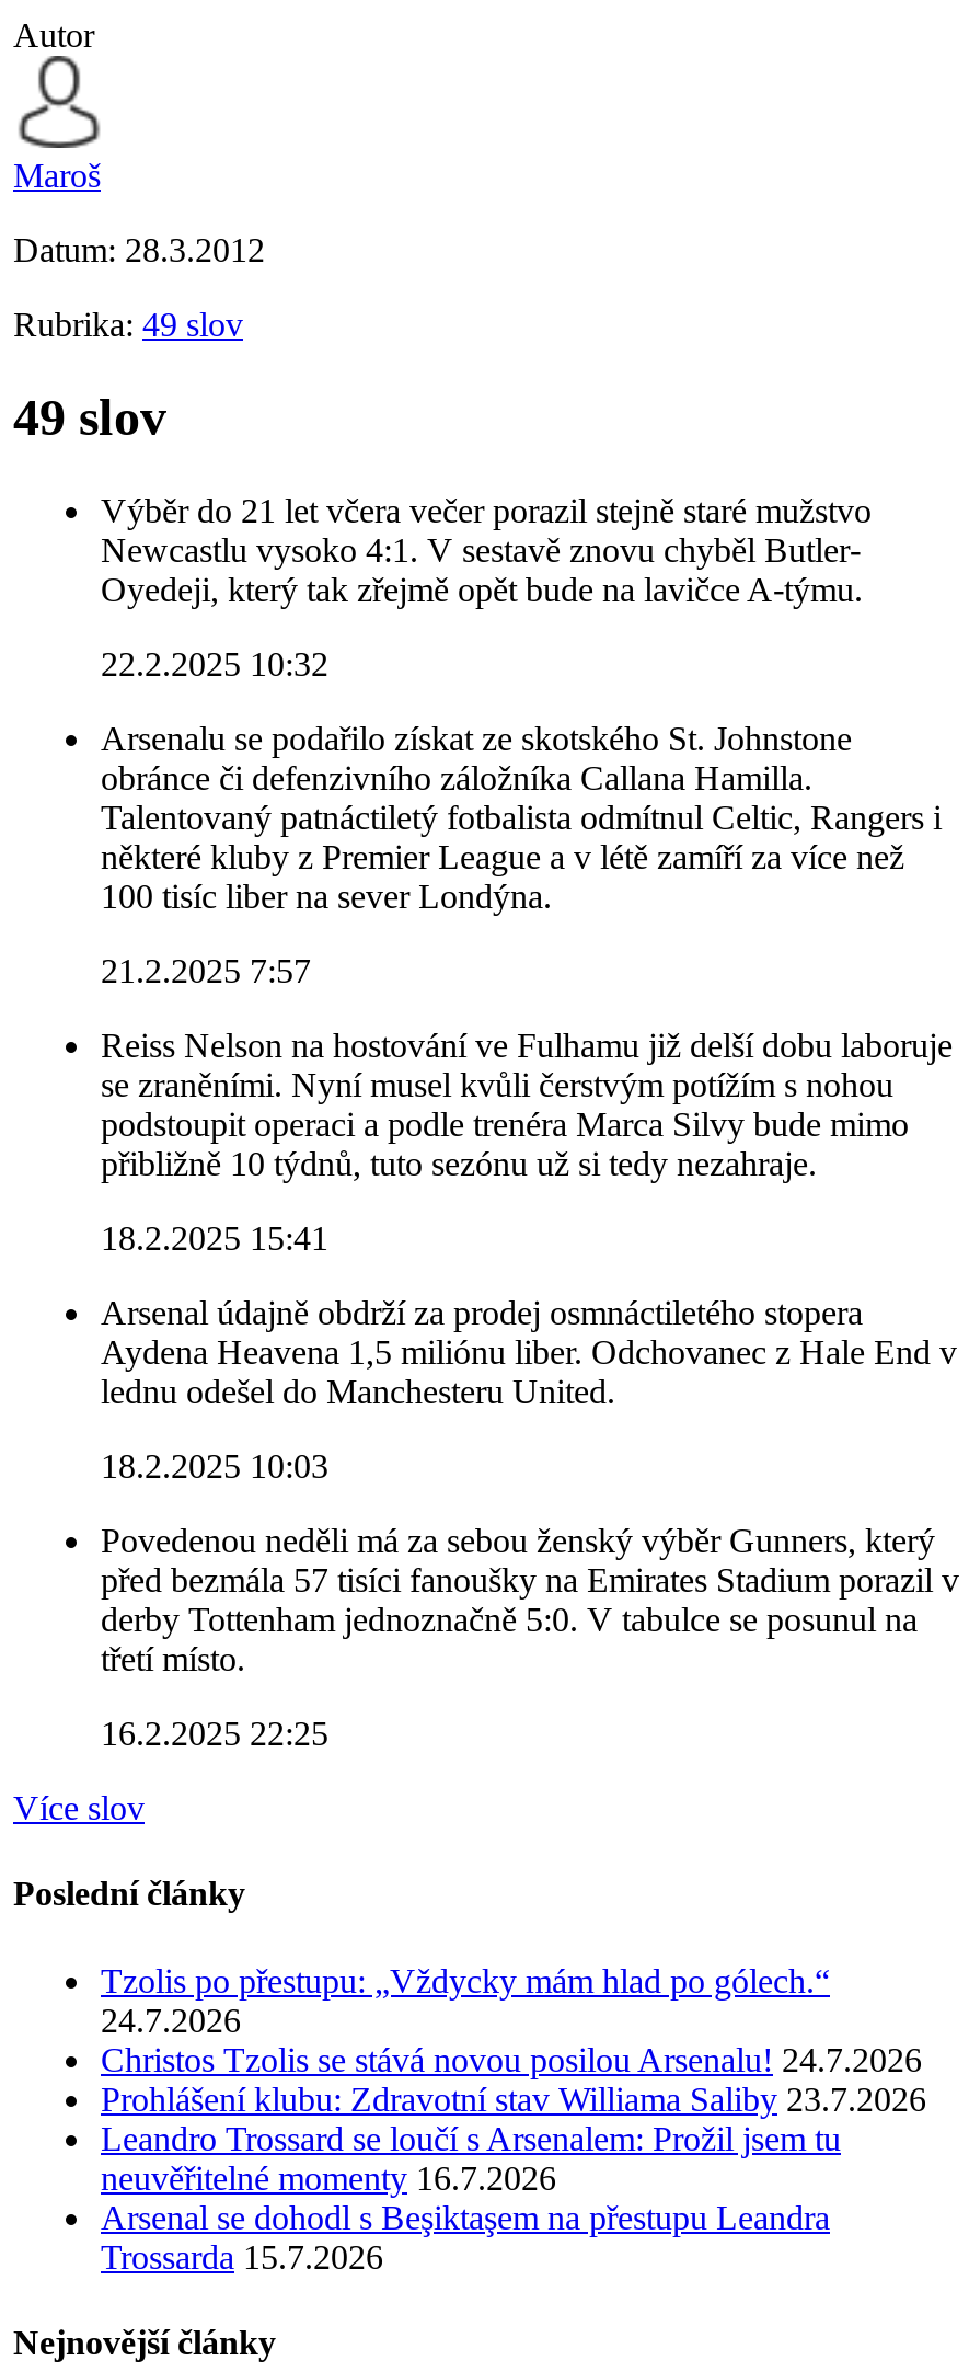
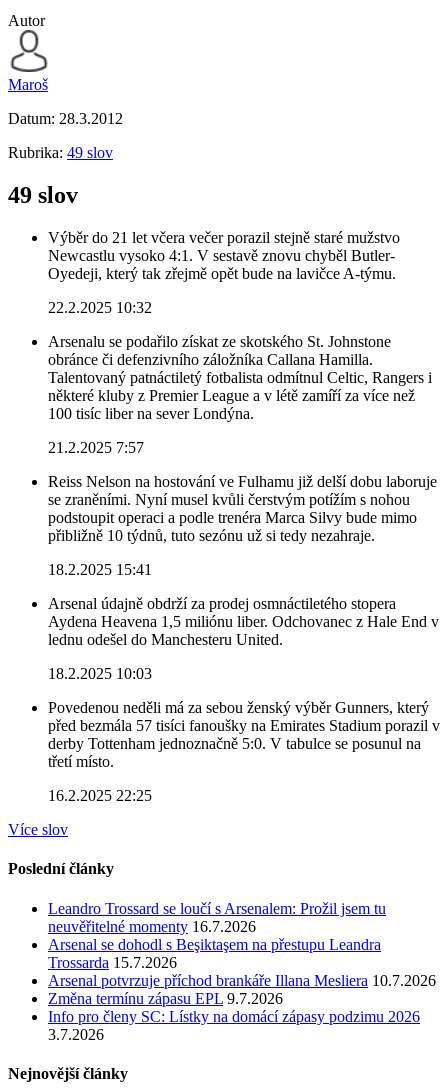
- Tzolis po přestupu: „Vždycky mám hlad po gólech.“
- 24.7.2026
- Christos Tzolis se stává novou posilou Arsenalu! 24.7.2026
- Prohlášení klubu: Zdravotní stav Williama Saliby 23.7.2026

moved up: Leandro Trossard se loučí s Arsenalem: Prožil jsem tu | neuvěřitelné momenty 16.7.2026 | Arsenal se dohodl s Beşiktaşem na přestupu Leandra | Trossarda 15.7.2026

+ Arsenal potvrzuje příchod brankáře Illana Mesliera 10.7.2026
+ Změna termínu zápasu EPL 9.7.2026
+ Info pro členy SC: Lístky na domácí zápasy podzimu 2026
+ 3.7.2026
